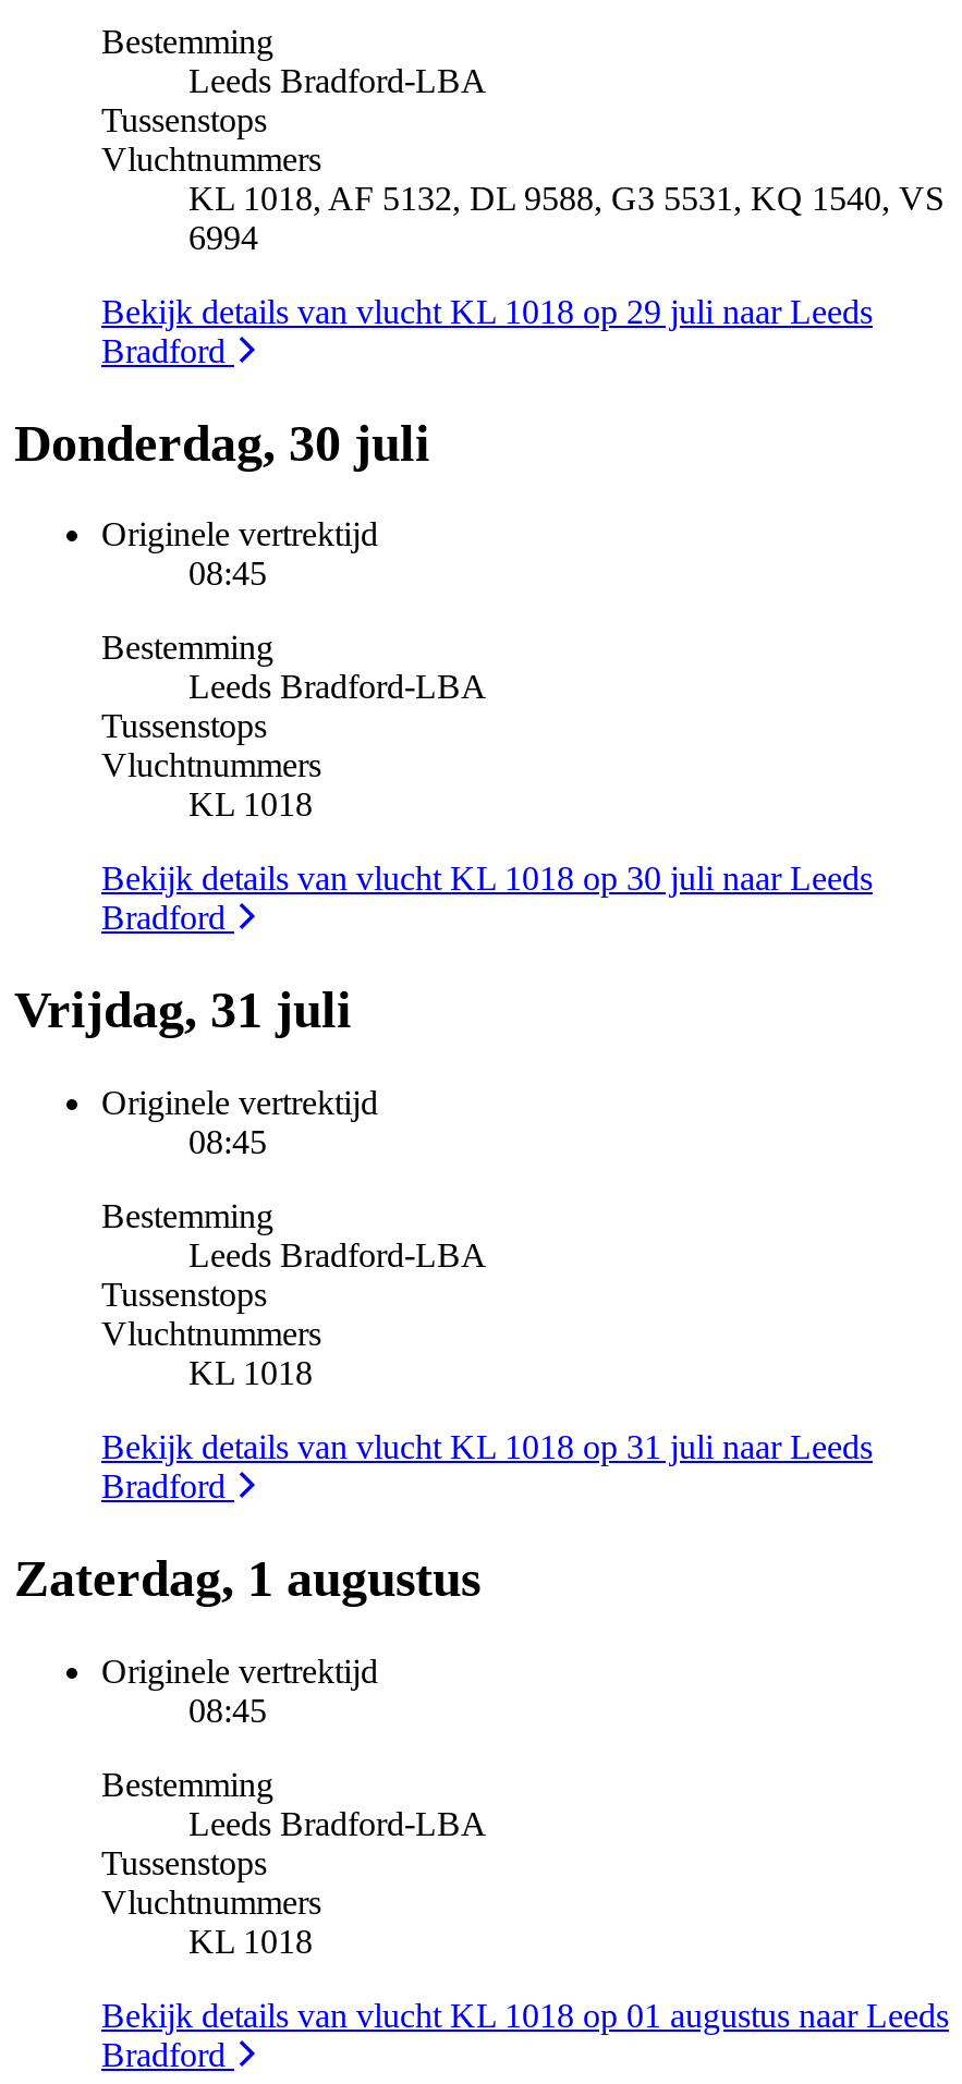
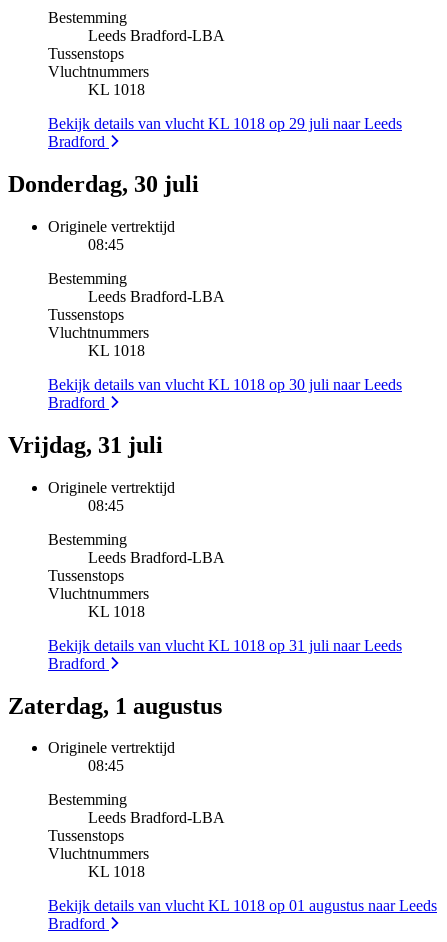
- KL 1018, AF 5132, DL 9588, G3 5531, KQ 1540, VS
- 6994
+ KL 1018
